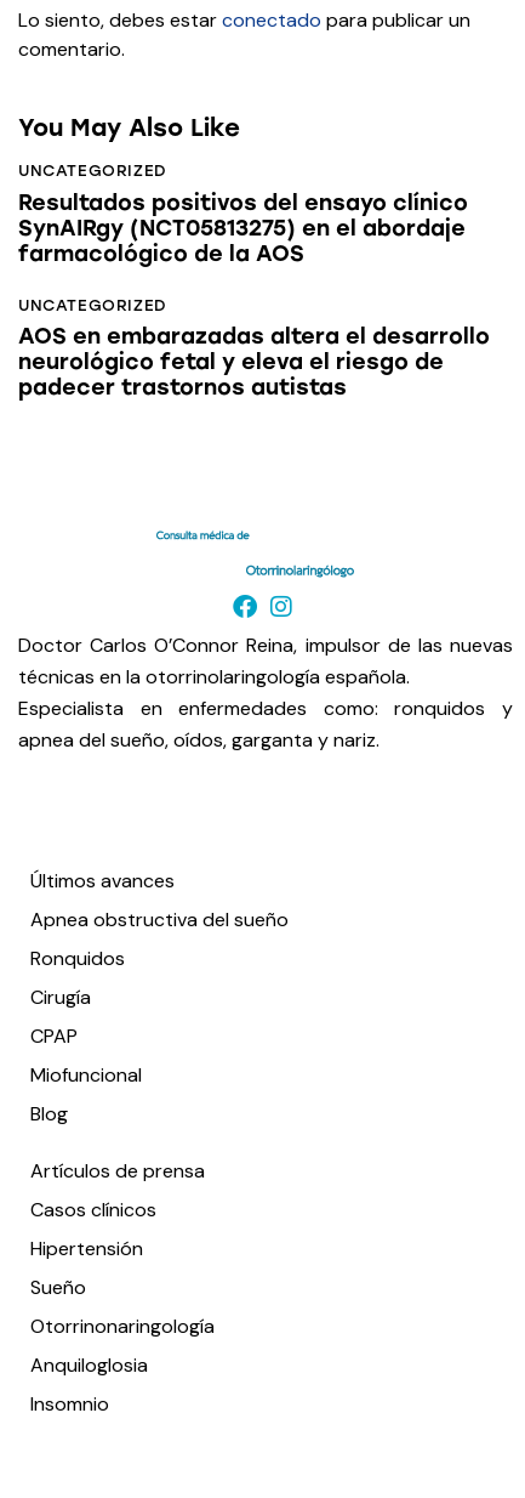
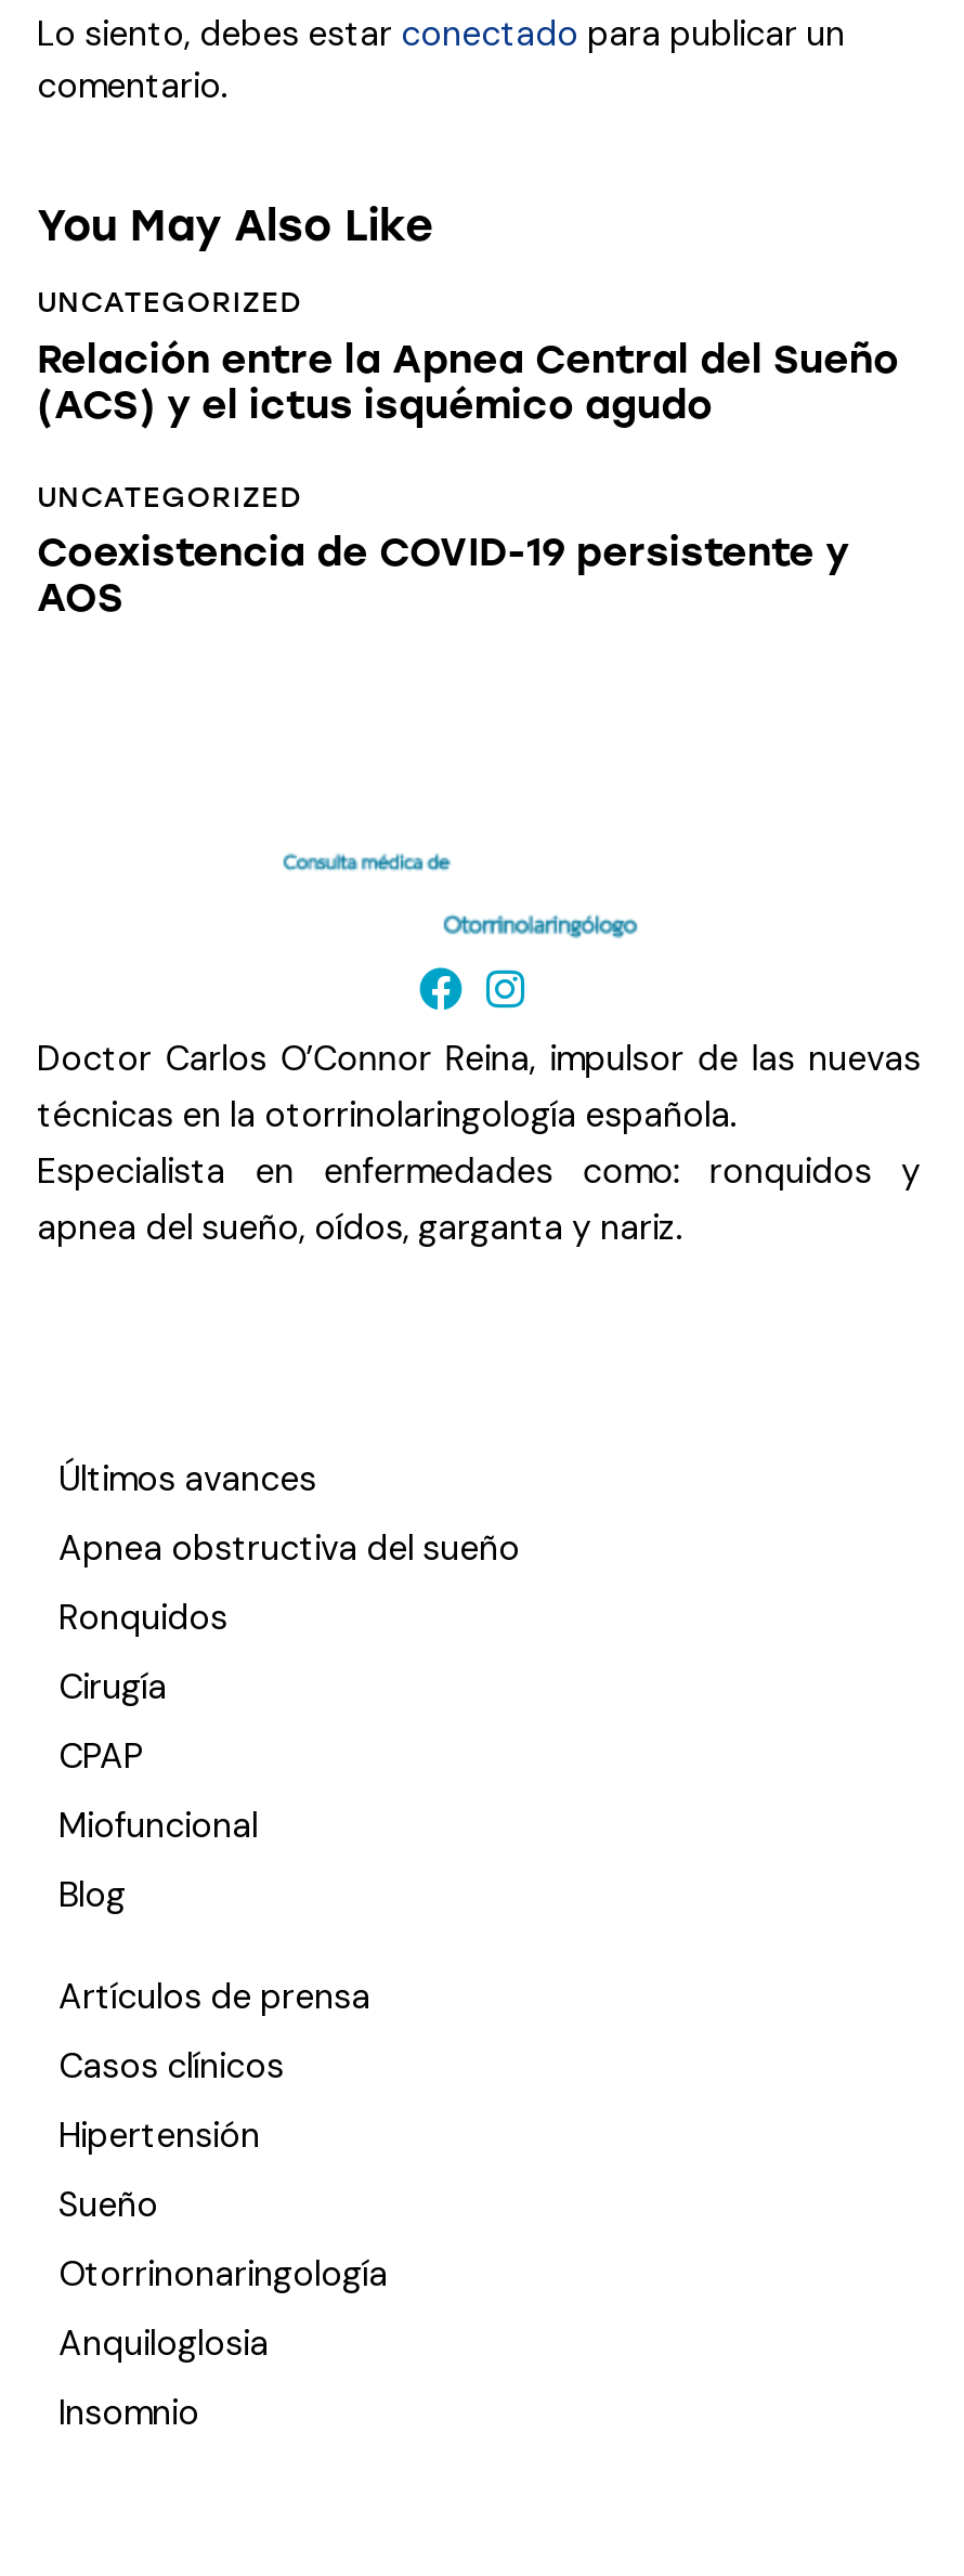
- Resultados positivos del ensayo clínico
- SynAIRgy (NCT05813275) en el abordaje
- farmacológico de la AOS
+ Relación entre la Apnea Central del Sueño
+ (ACS) y el ictus isquémico agudo

- AOS en embarazadas altera el desarrollo
- neurológico fetal y eleva el riesgo de
- padecer trastornos autistas
+ Coexistencia de COVID-19 persistente y
+ AOS
